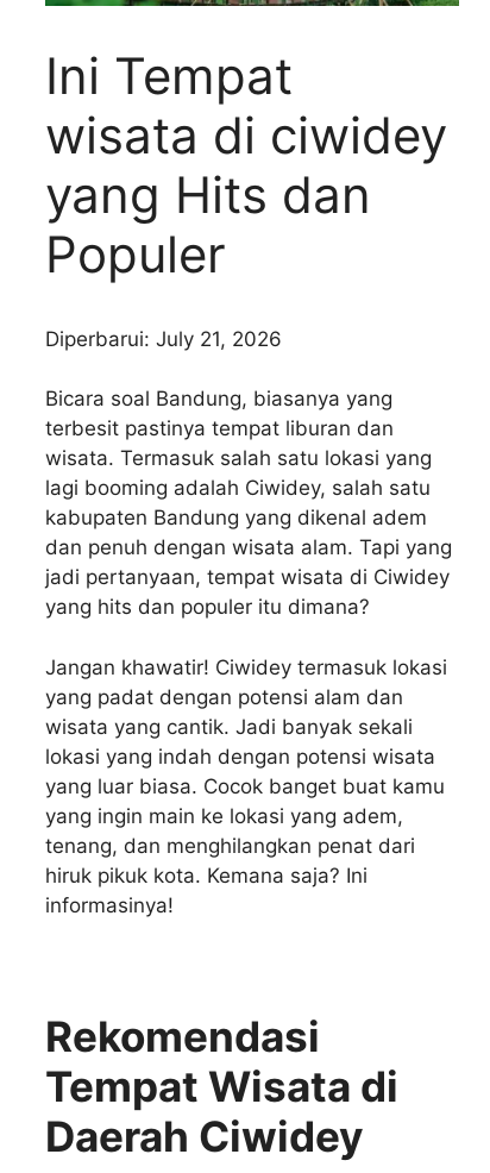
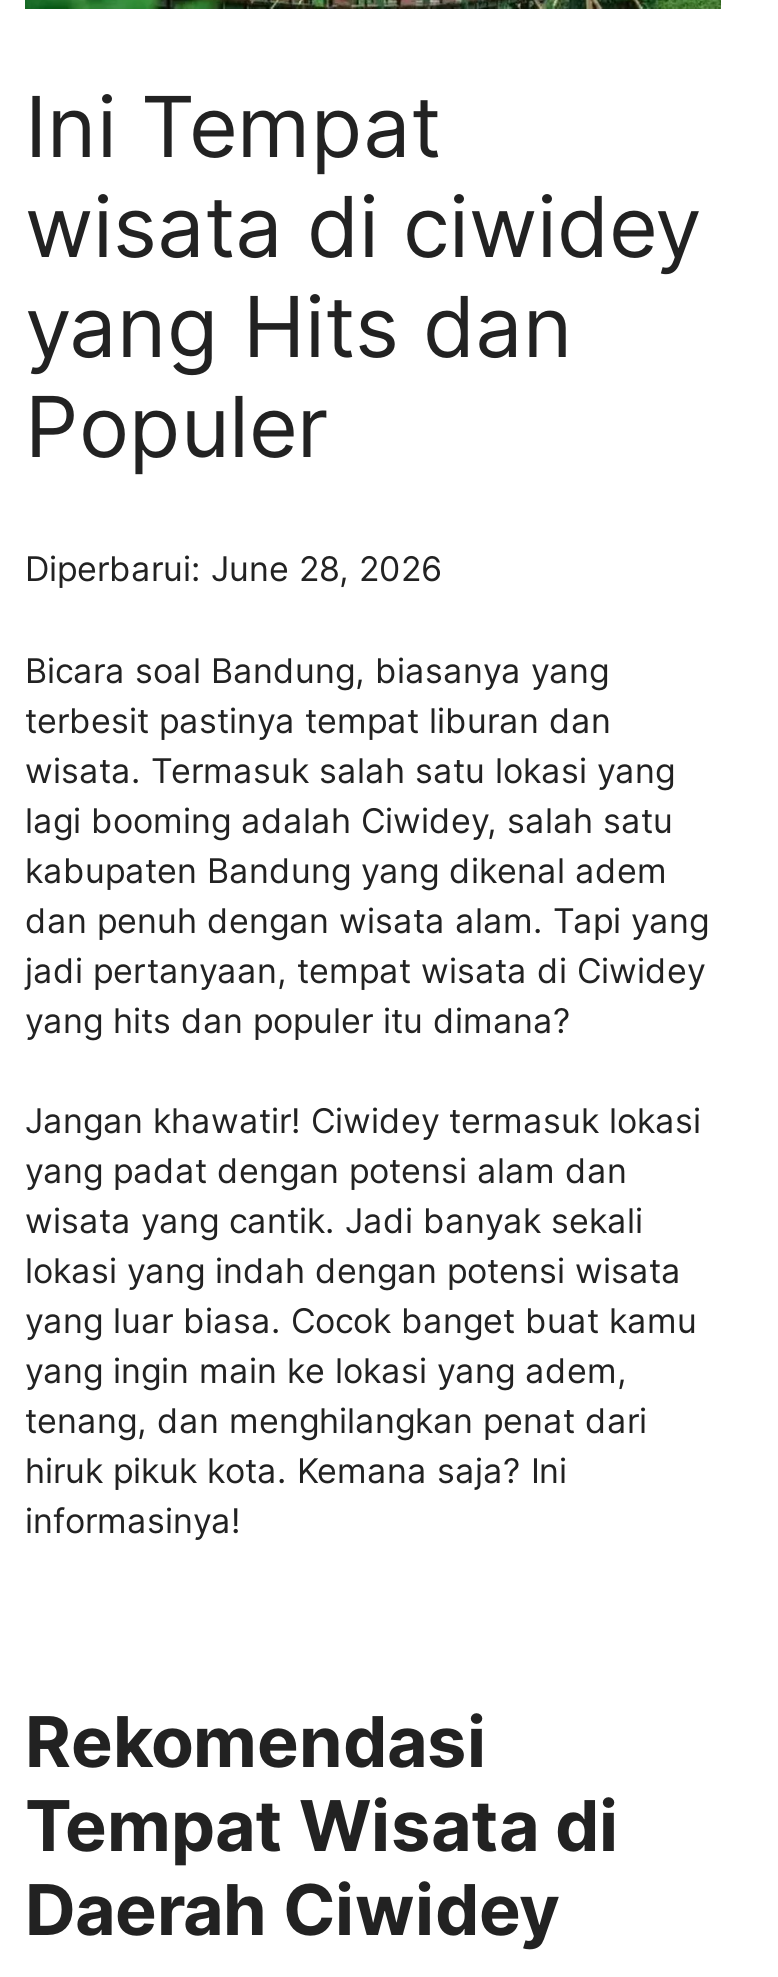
- Diperbarui: July 21, 2026
+ Diperbarui: June 28, 2026
